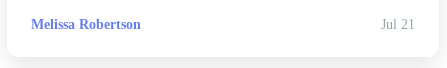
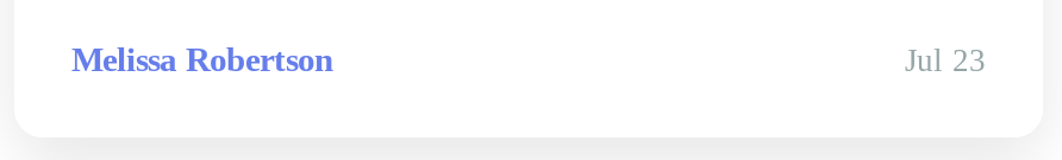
- Jul 21
+ Jul 23
